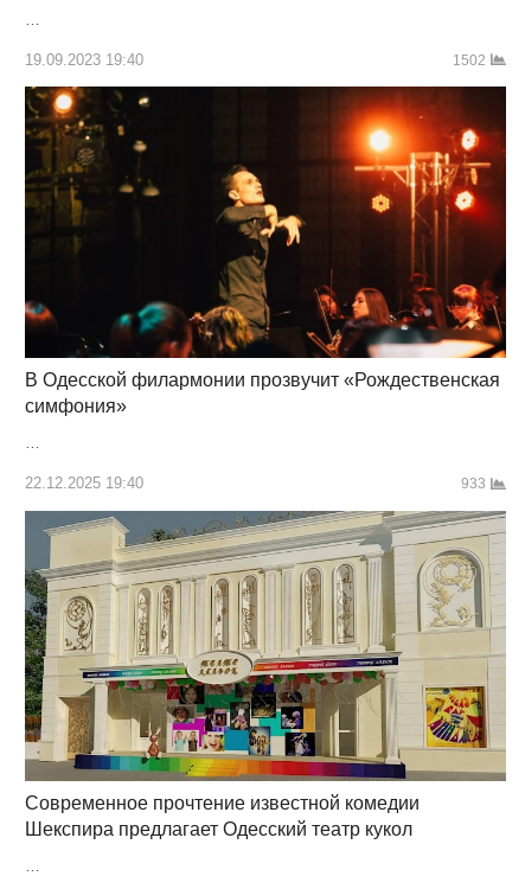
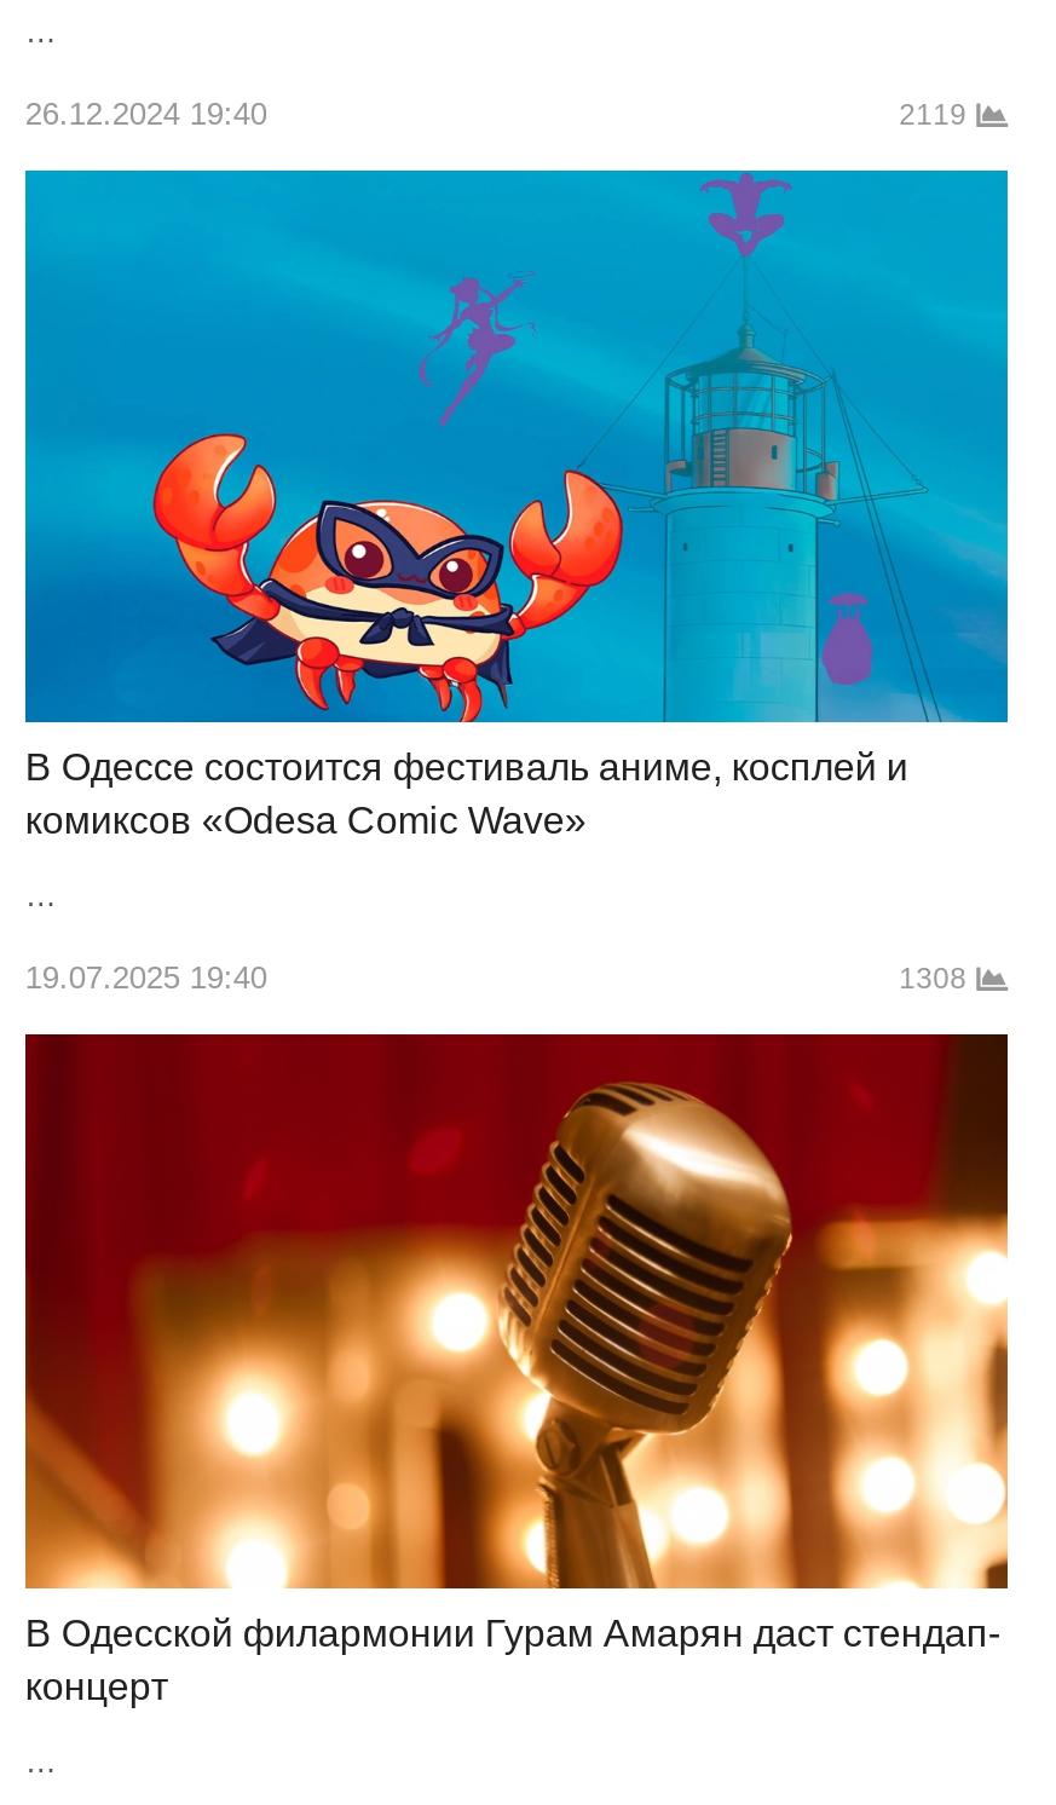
- 19.09.2023 19:40
- 1502
+ 26.12.2024 19:40
+ 2119

- [image]
- В Одесской филармонии прозвучит «Рождественская
- симфония»
+ [image]
+ В Одессе состоится фестиваль аниме, косплей и
+ комиксов «Odesa Comic Wave»

- 22.12.2025 19:40
- 933
+ 19.07.2025 19:40
+ 1308

- [image]
- Современное прочтение известной комедии
- Шекспира предлагает Одесский театр кукол
+ [image]
+ В Одесской филармонии Гурам Амарян даст стендап-
+ концерт
